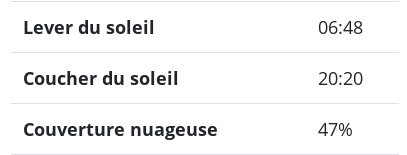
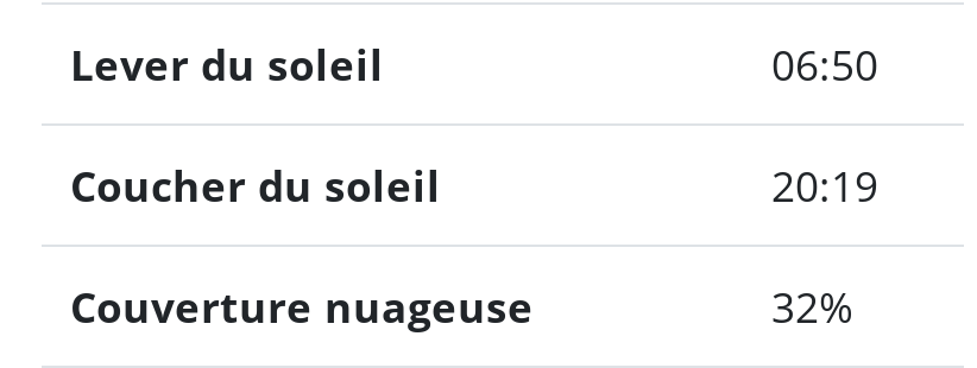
- 06:48
+ 06:50

- 20:20
+ 20:19

- 47%
+ 32%
